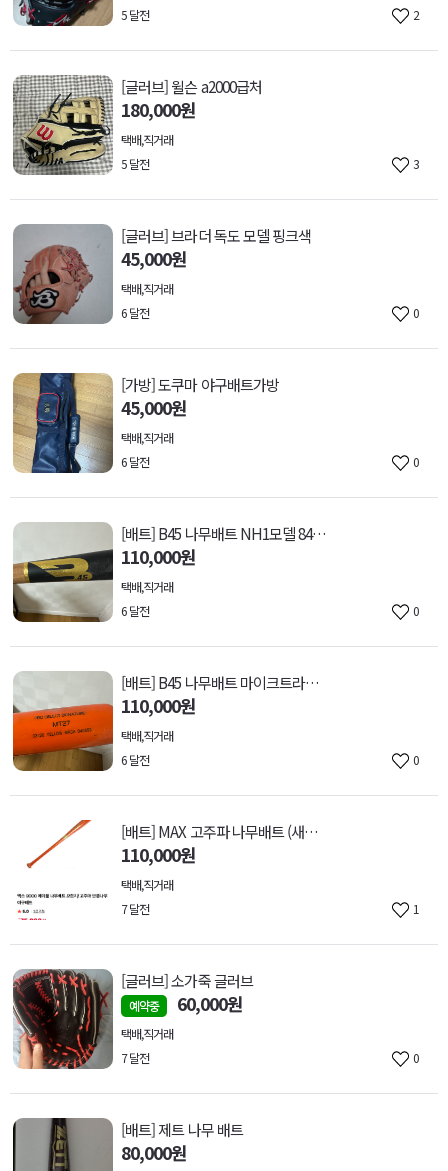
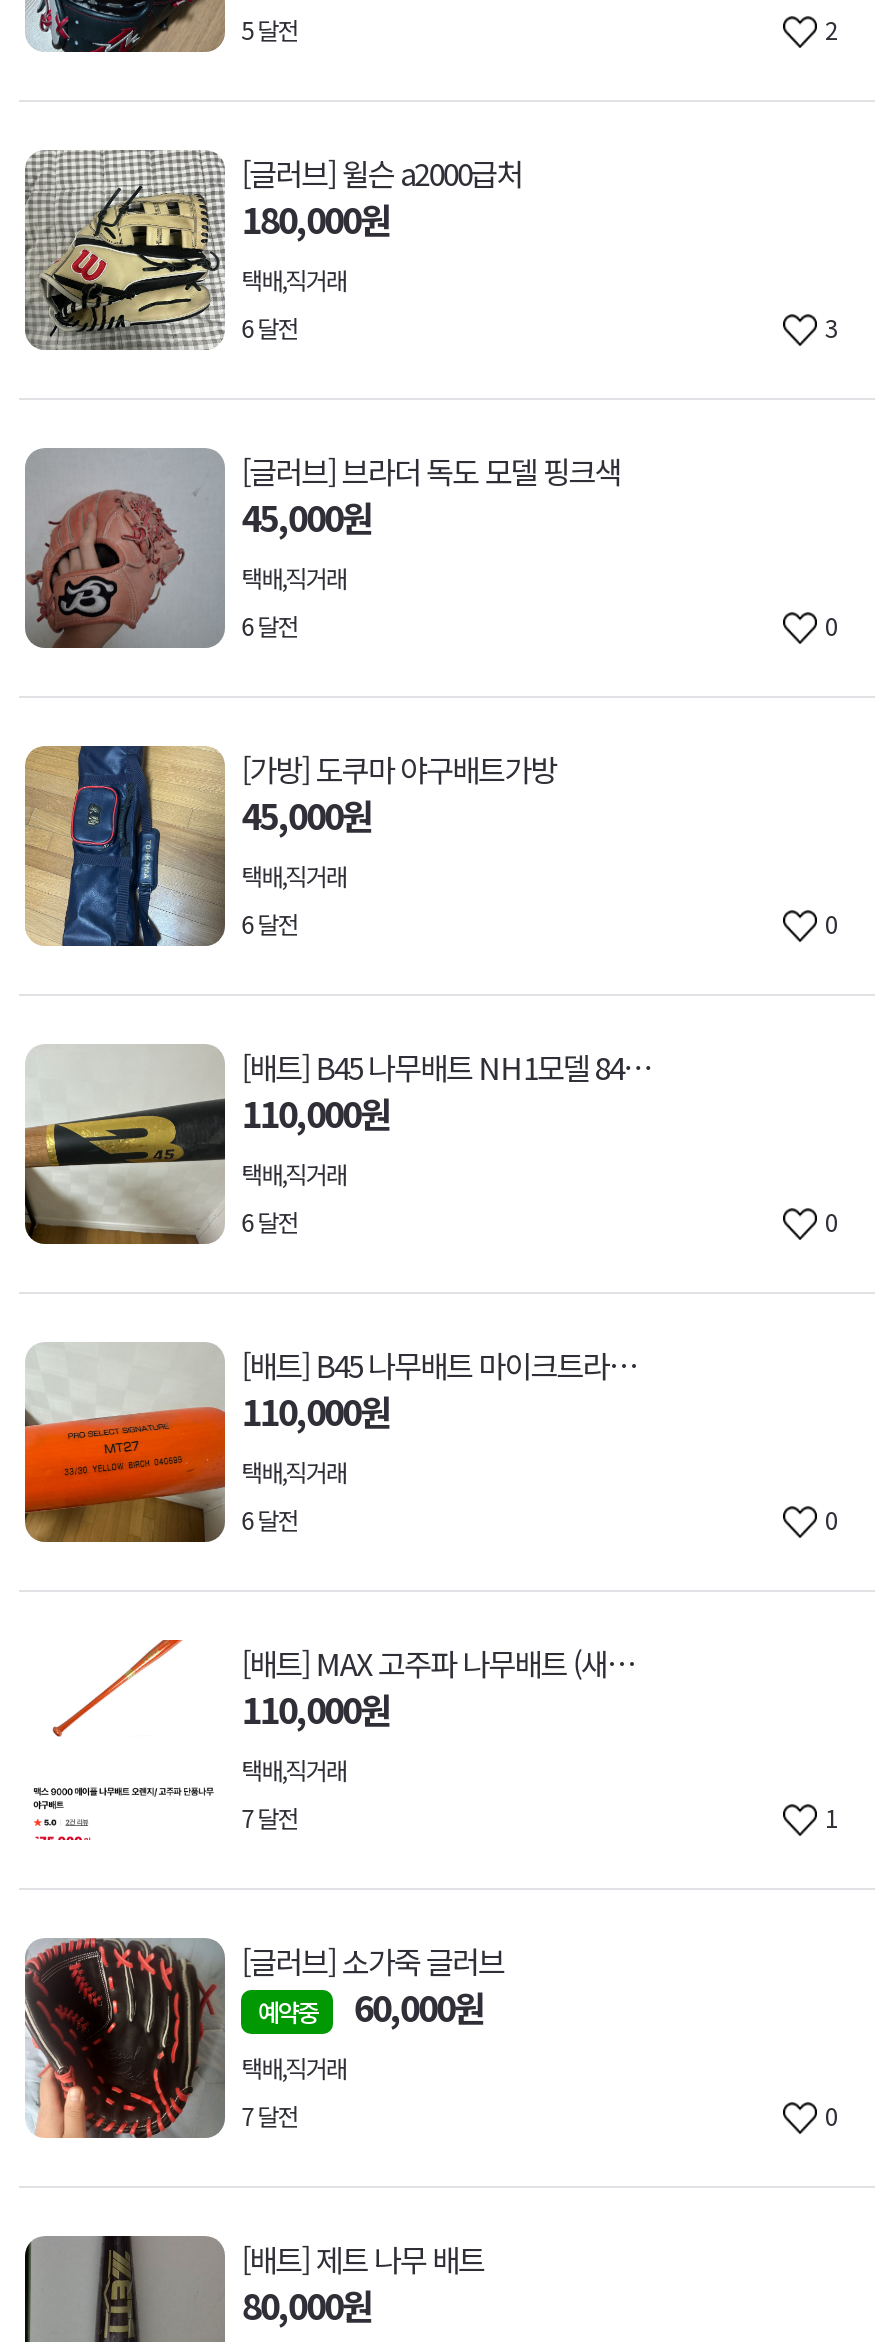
- 5 달전
+ 6 달전
